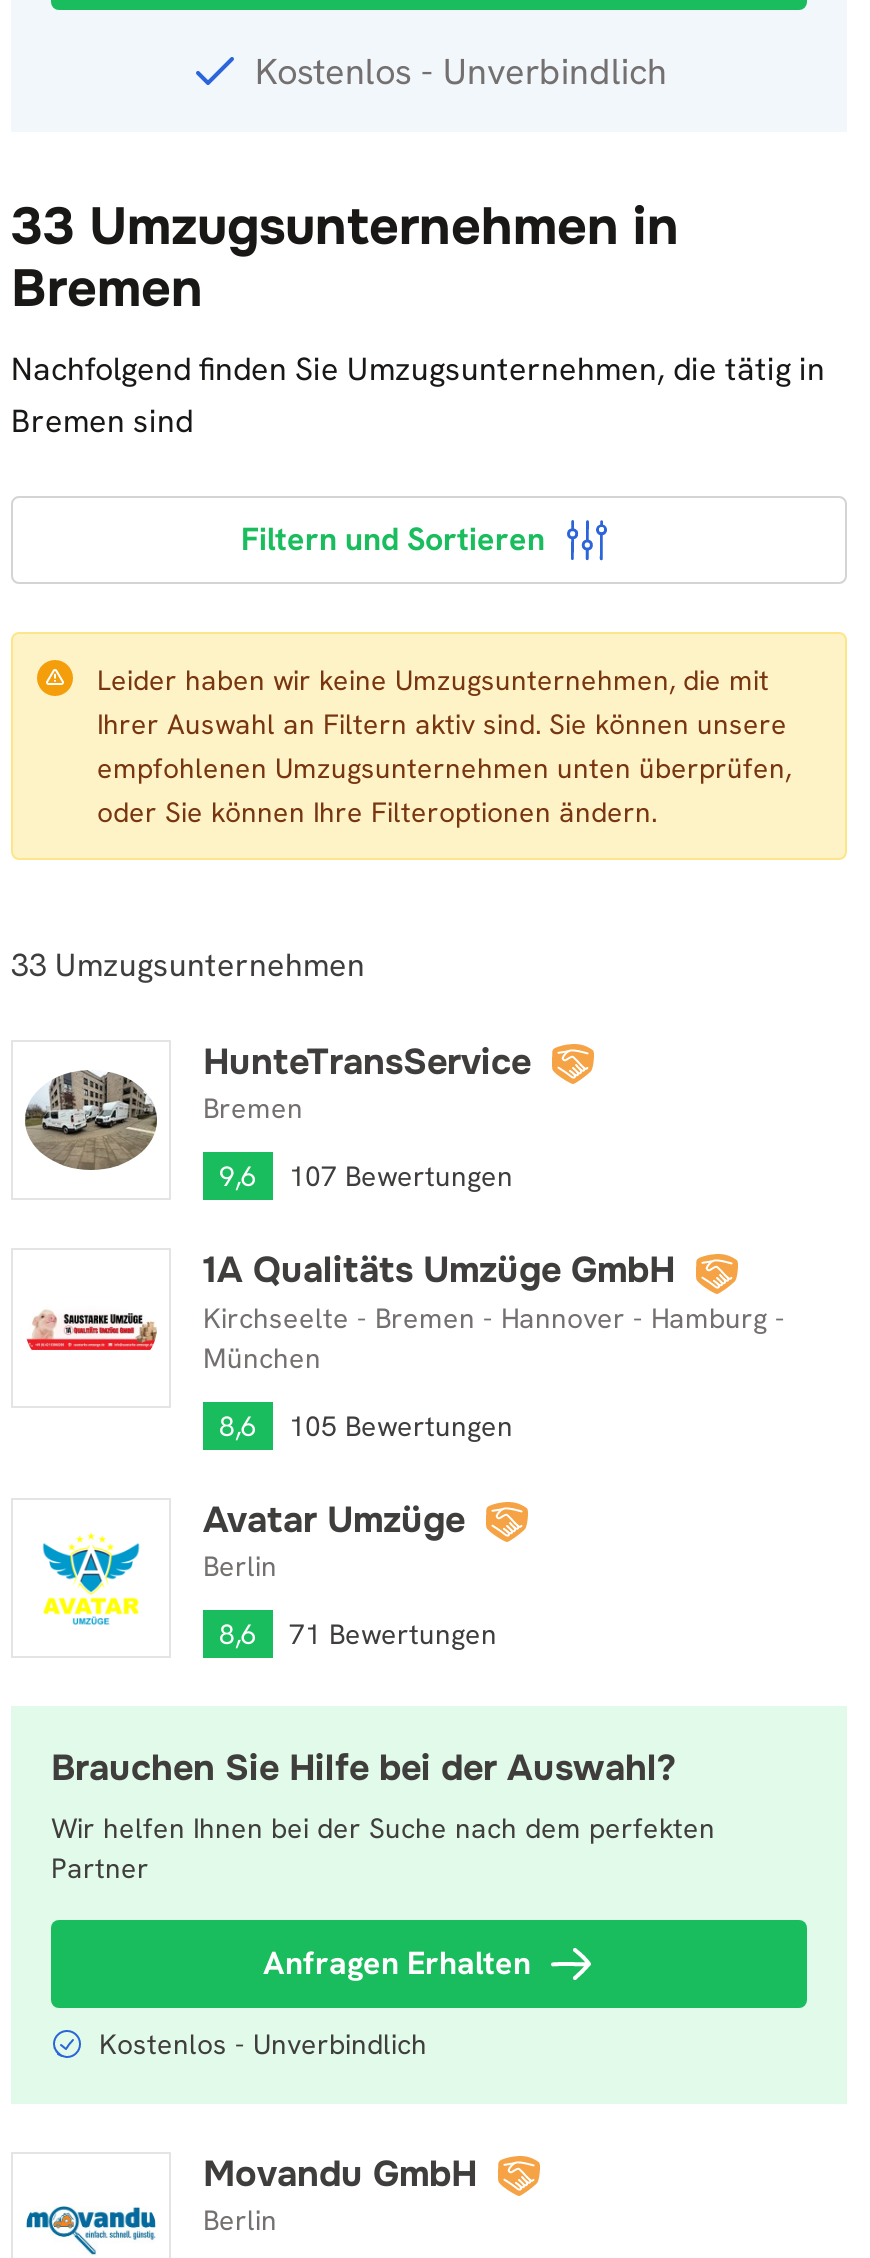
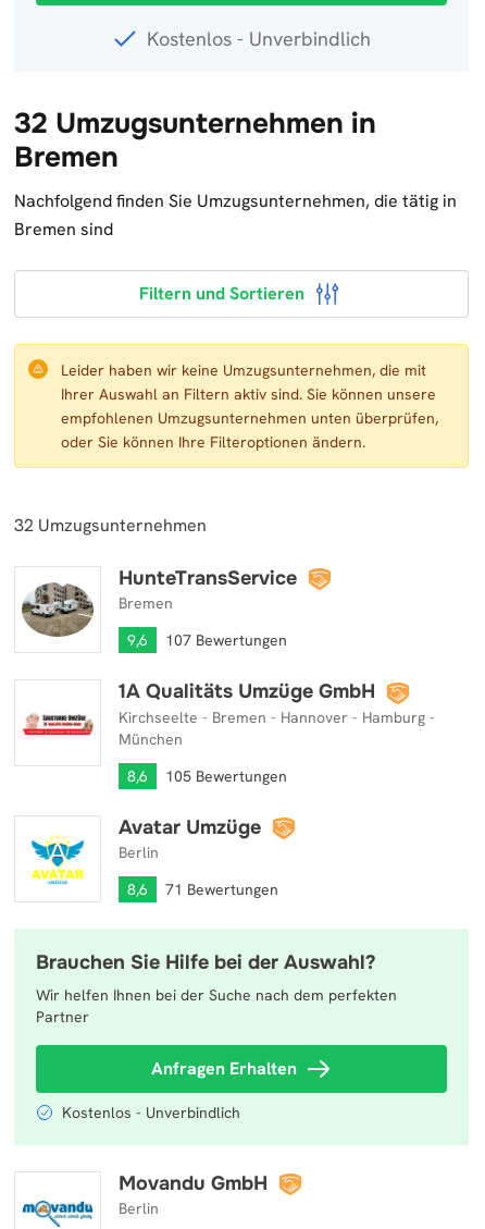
- 33 Umzugsunternehmen in
+ 32 Umzugsunternehmen in

- 33 Umzugsunternehmen
+ 32 Umzugsunternehmen
